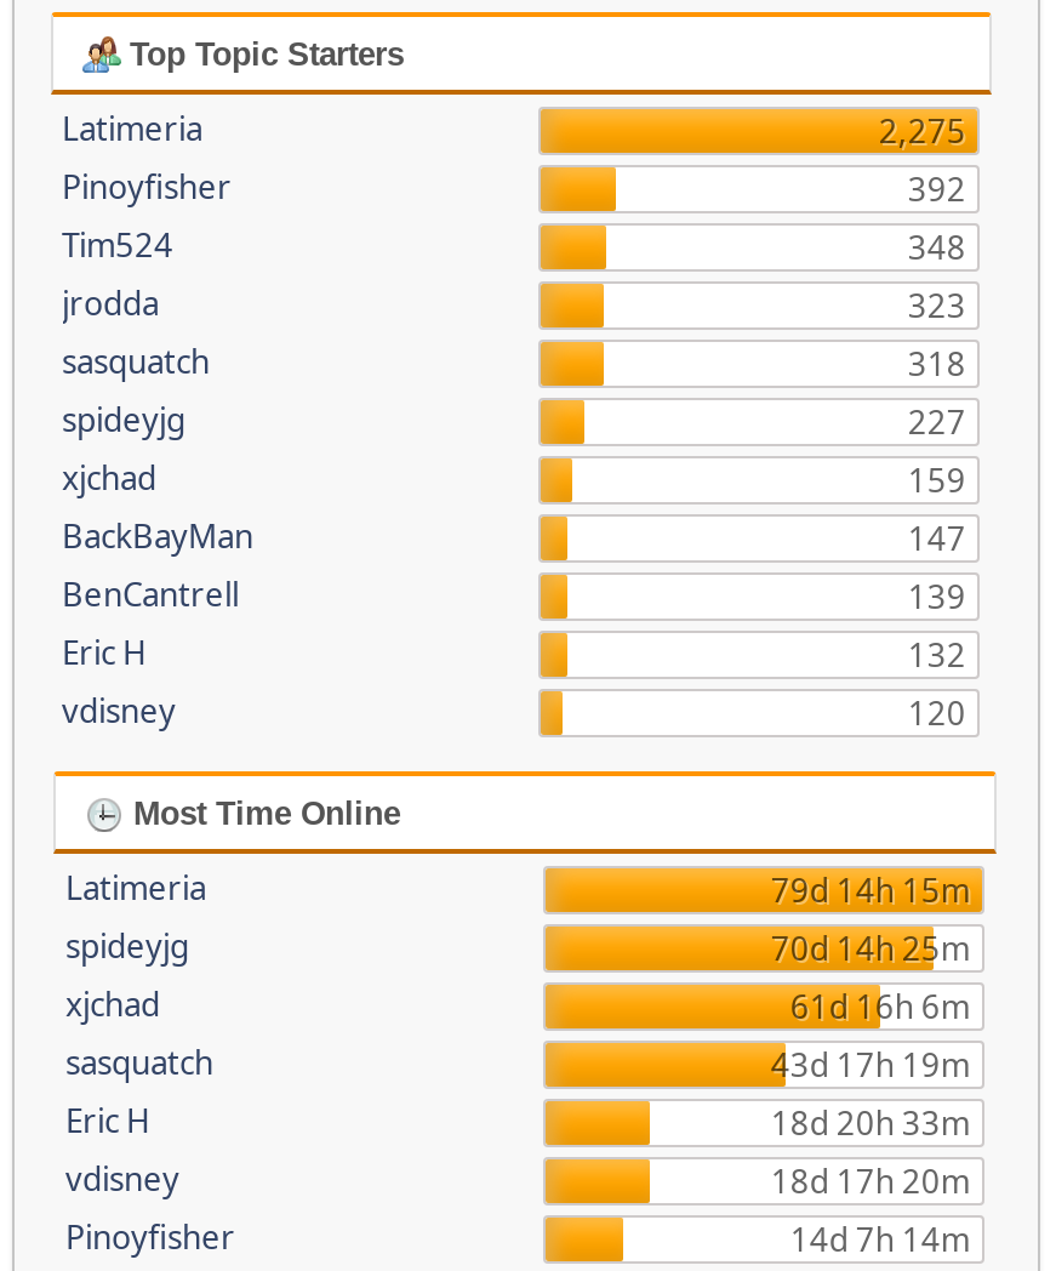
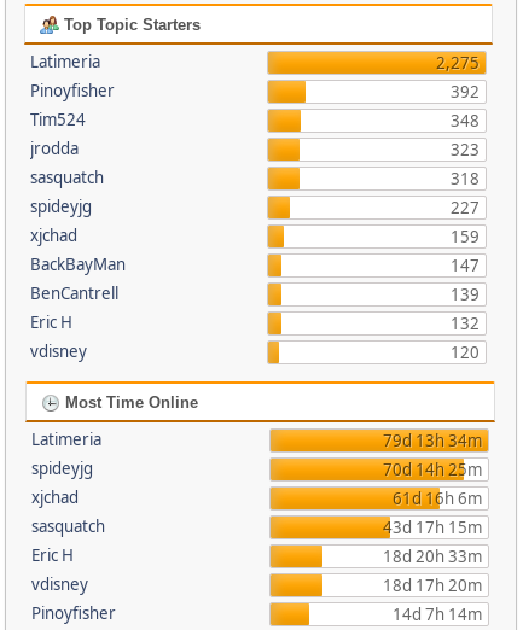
- 79d 14h 15m
+ 79d 13h 34m

- 43d 17h 19m
+ 43d 17h 15m
